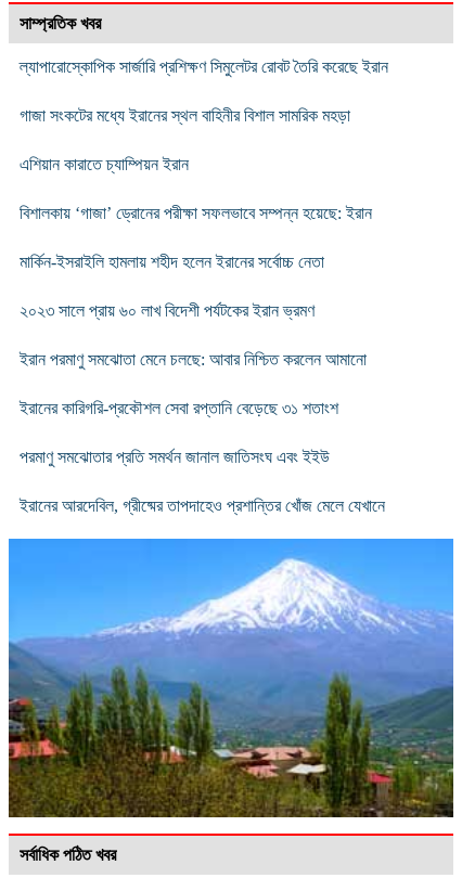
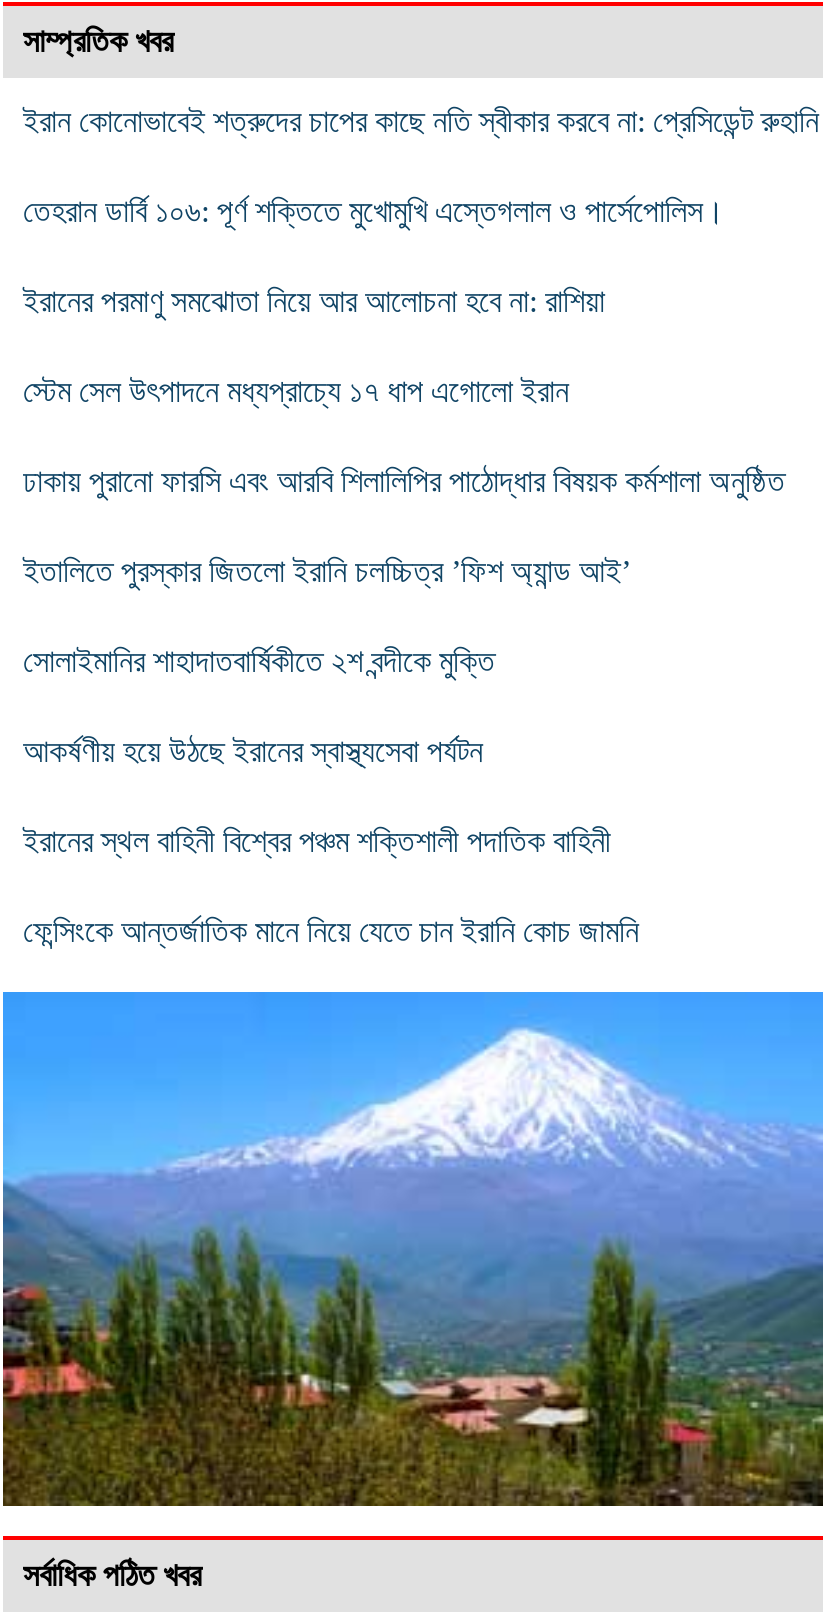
- ল্যাপারোস্কোপিক সার্জারি প্রশিক্ষণ সিমুলেটর রোবট তৈরি করেছে ইরান
+ ইরান কোনোভাবেই শত্রুদের চাপের কাছে নতি স্বীকার করবে না: প্রেসিডেন্ট রুহানি

- গাজা সংকটের মধ্যে ইরানের স্থল বাহিনীর বিশাল সামরিক মহড়া
+ তেহরান ডার্বি ১০৬: পূর্ণ শক্তিতে মুখোমুখি এস্তেগলাল ও পার্সেপোলিস।

- এশিয়ান কারাতে চ্যাম্পিয়ন ইরান
+ ইরানের পরমাণু সমঝোতা নিয়ে আর আলোচনা হবে না: রাশিয়া

- বিশালকায় ‘গাজা’ ড্রোনের পরীক্ষা সফলভাবে সম্পন্ন হয়েছে: ইরান
+ স্টেম সেল উৎপাদনে মধ্যপ্রাচ্যে ১৭ ধাপ এগোলো ইরান

- মার্কিন-ইসরাইলি হামলায় শহীদ হলেন ইরানের সর্বোচ্চ নেতা
+ ঢাকায় পুরানো ফারসি এবং আরবি শিলালিপির পাঠোদ্ধার বিষয়ক কর্মশালা অনুষ্ঠিত

- ২০২৩ সালে প্রায় ৬০ লাখ বিদেশী পর্যটকের ইরান ভ্রমণ
+ ইতালিতে পুরস্কার জিতলো ইরানি চলচ্চিত্র ’ফিশ অ্যান্ড আই’

- ইরান পরমাণু সমঝোতা মেনে চলছে: আবার নিশ্চিত করলেন আমানো
+ সোলাইমানির শাহাদাতবার্ষিকীতে ২শ বন্দীকে মুক্তি

- ইরানের কারিগরি-প্রকৌশল সেবা রপ্তানি বেড়েছে ৩১ শতাংশ
+ আকর্ষণীয় হয়ে উঠছে ইরানের স্বাস্থ্যসেবা পর্যটন

- পরমাণু সমঝোতার প্রতি সমর্থন জানাল জাতিসংঘ এবং ইইউ
+ ইরানের স্থল বাহিনী বিশ্বের পঞ্চম শক্তিশালী পদাতিক বাহিনী

- ইরানের আরদেবিল, গ্রীষ্মের তাপদাহেও প্রশান্তির খোঁজ মেলে যেখানে
+ ফেন্সিংকে আন্তর্জাতিক মানে নিয়ে যেতে চান ইরানি কোচ জামনি
